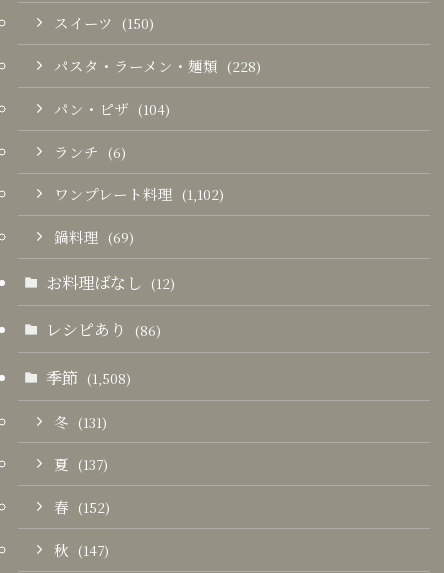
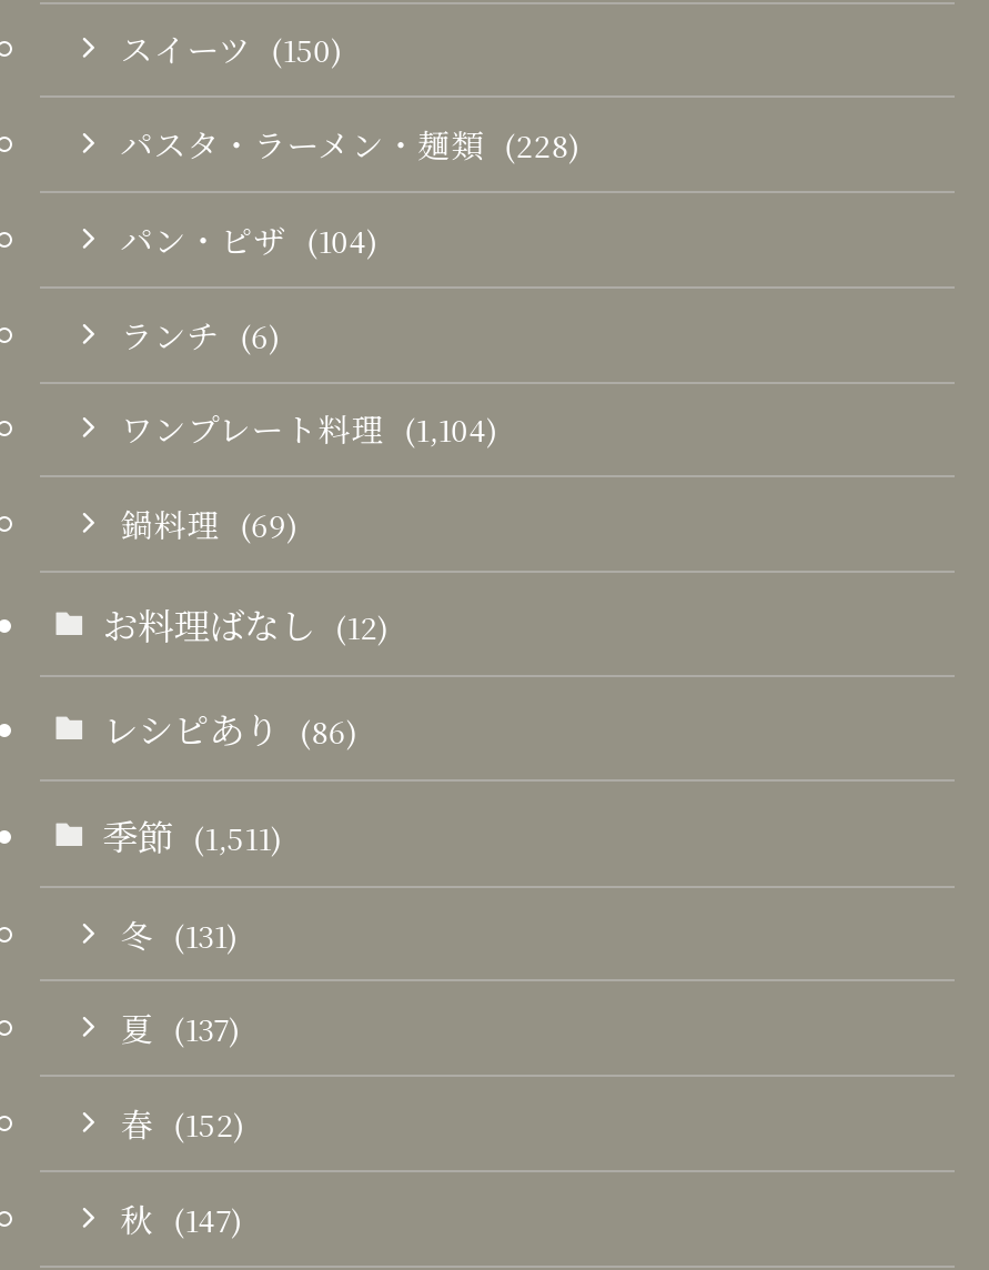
- ワンプレート料理 (1,102)
+ ワンプレート料理 (1,104)

- 季節 (1,508)
+ 季節 (1,511)
